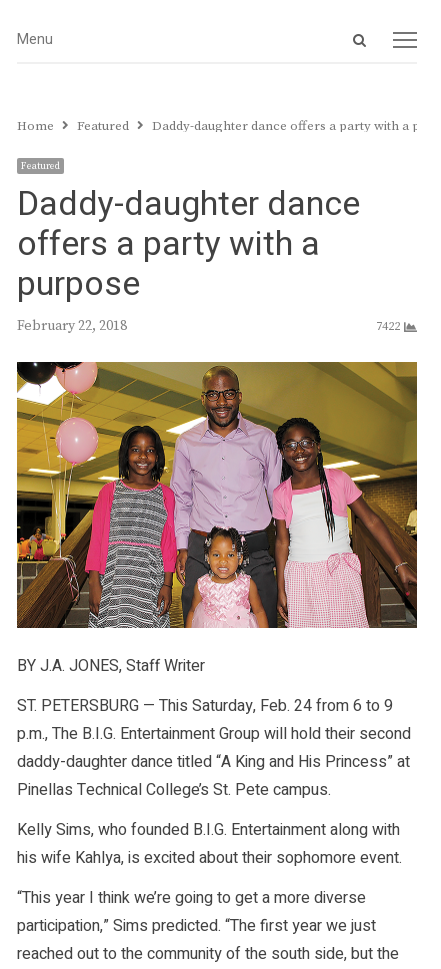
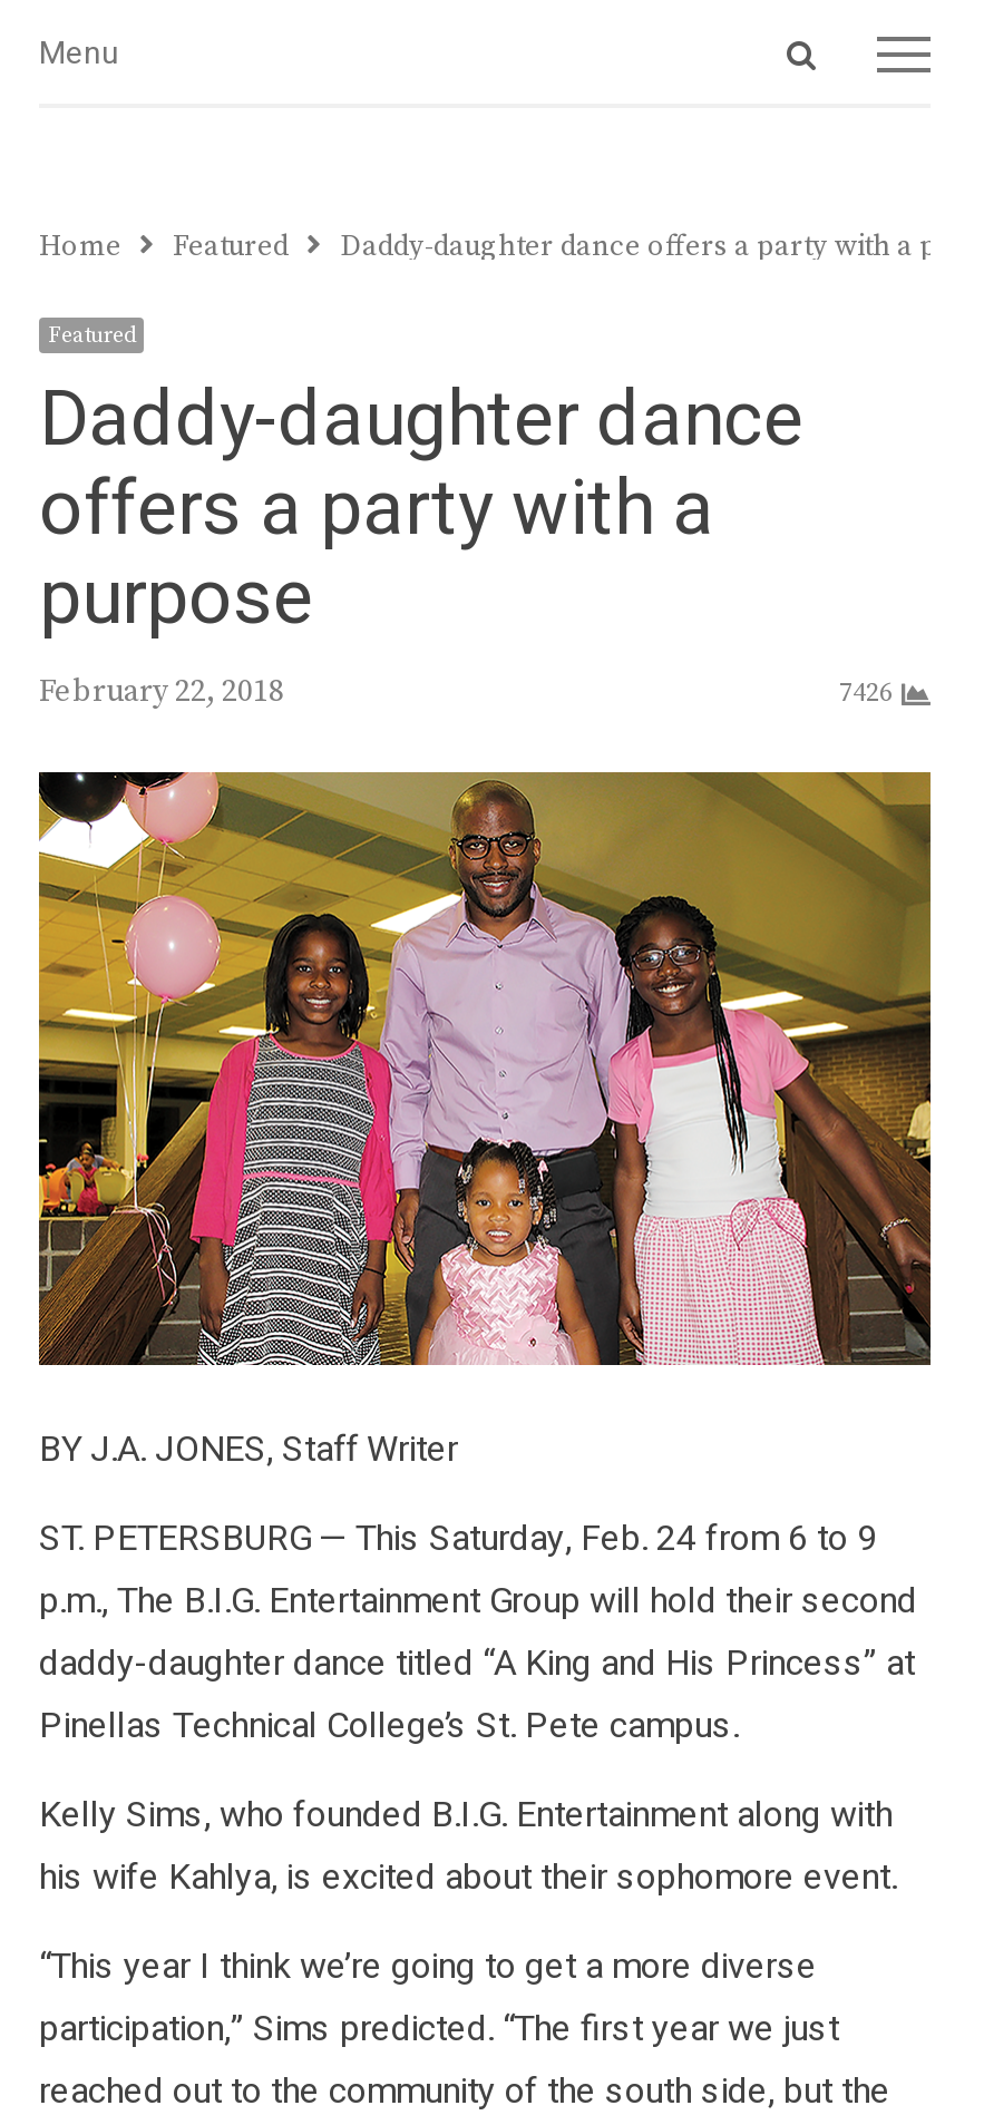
- 7422
+ 7426
